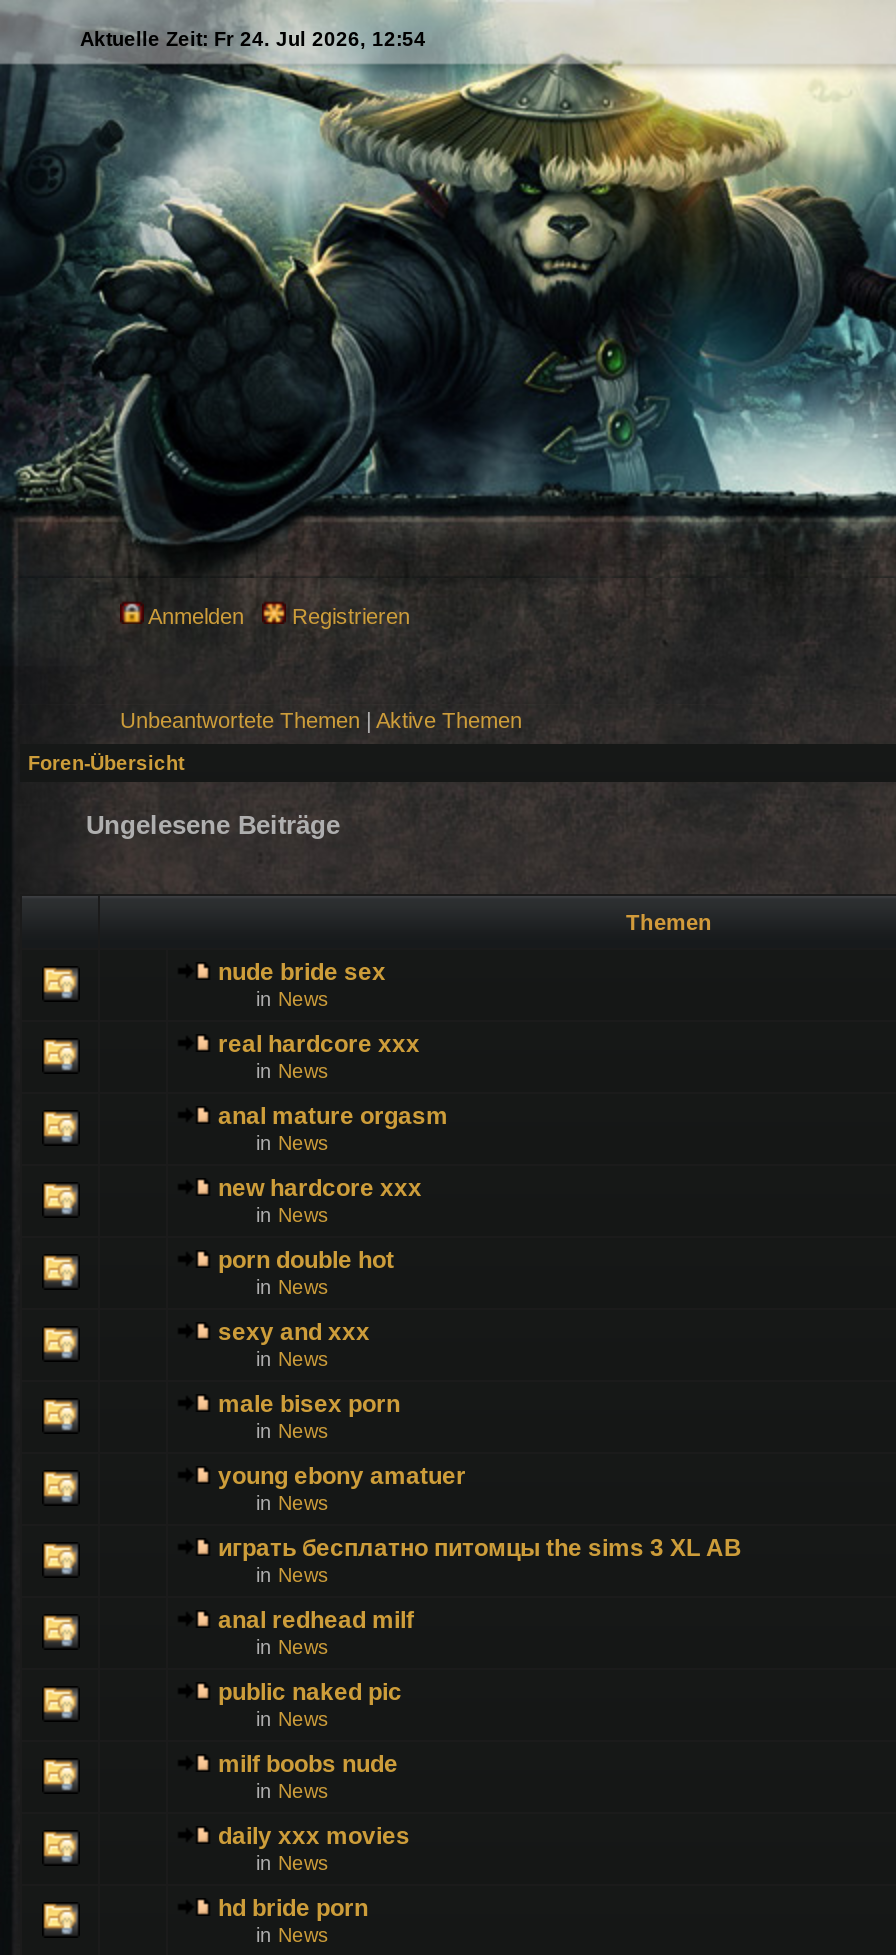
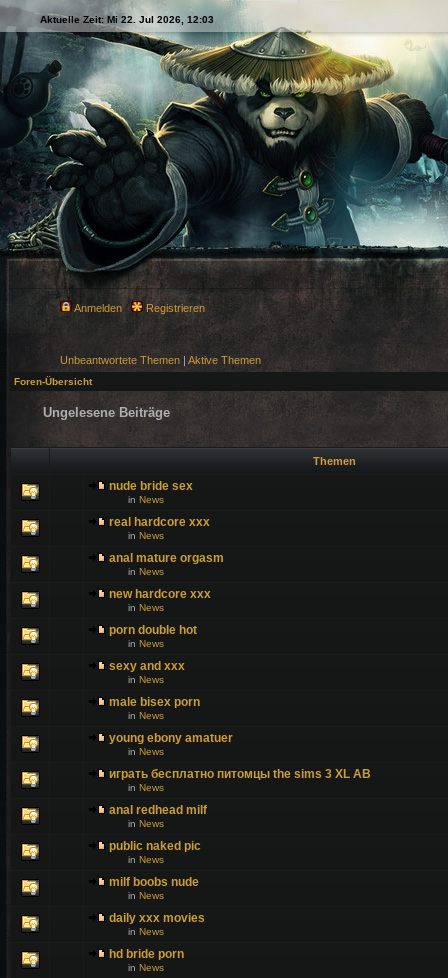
- Aktuelle Zeit: Fr 24. Jul 2026, 12:54
+ Aktuelle Zeit: Mi 22. Jul 2026, 12:03
